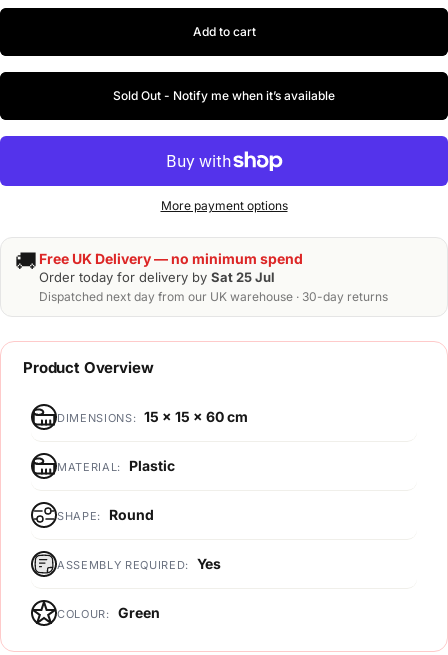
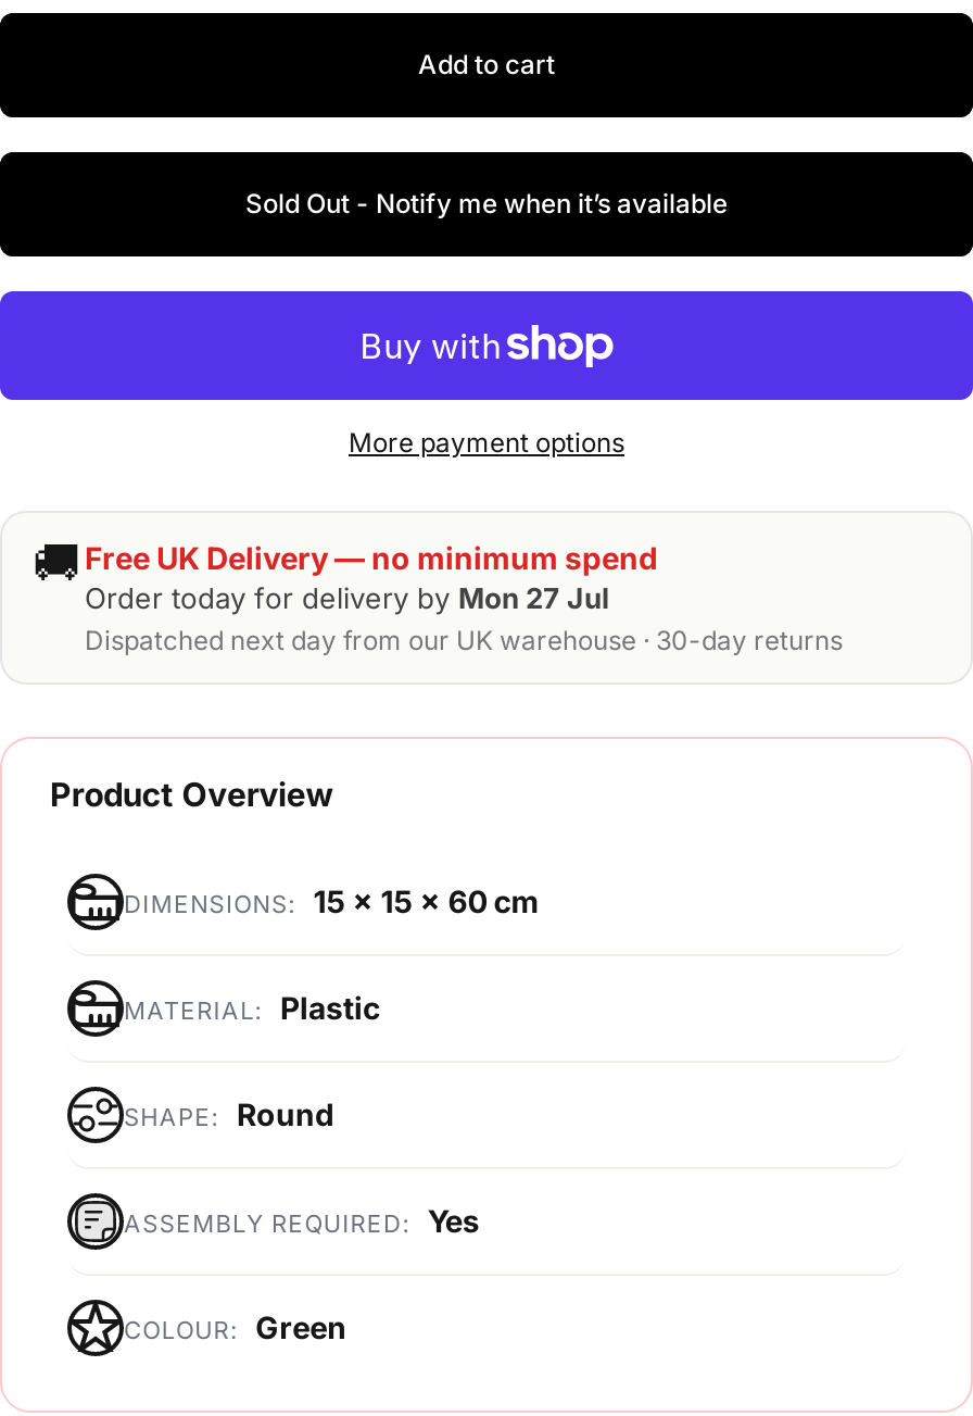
- Order today for delivery by Sat 25 Jul
+ Order today for delivery by Mon 27 Jul
